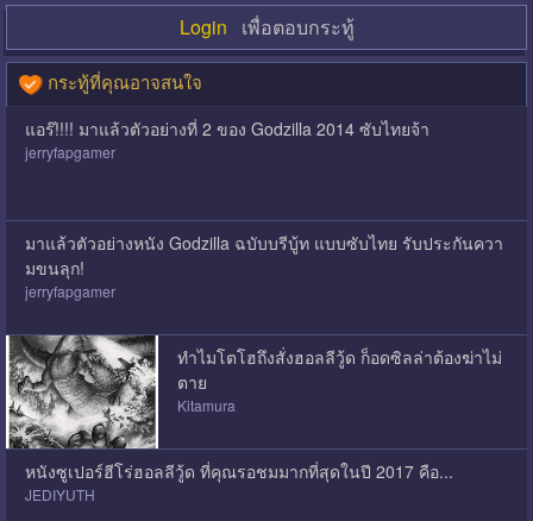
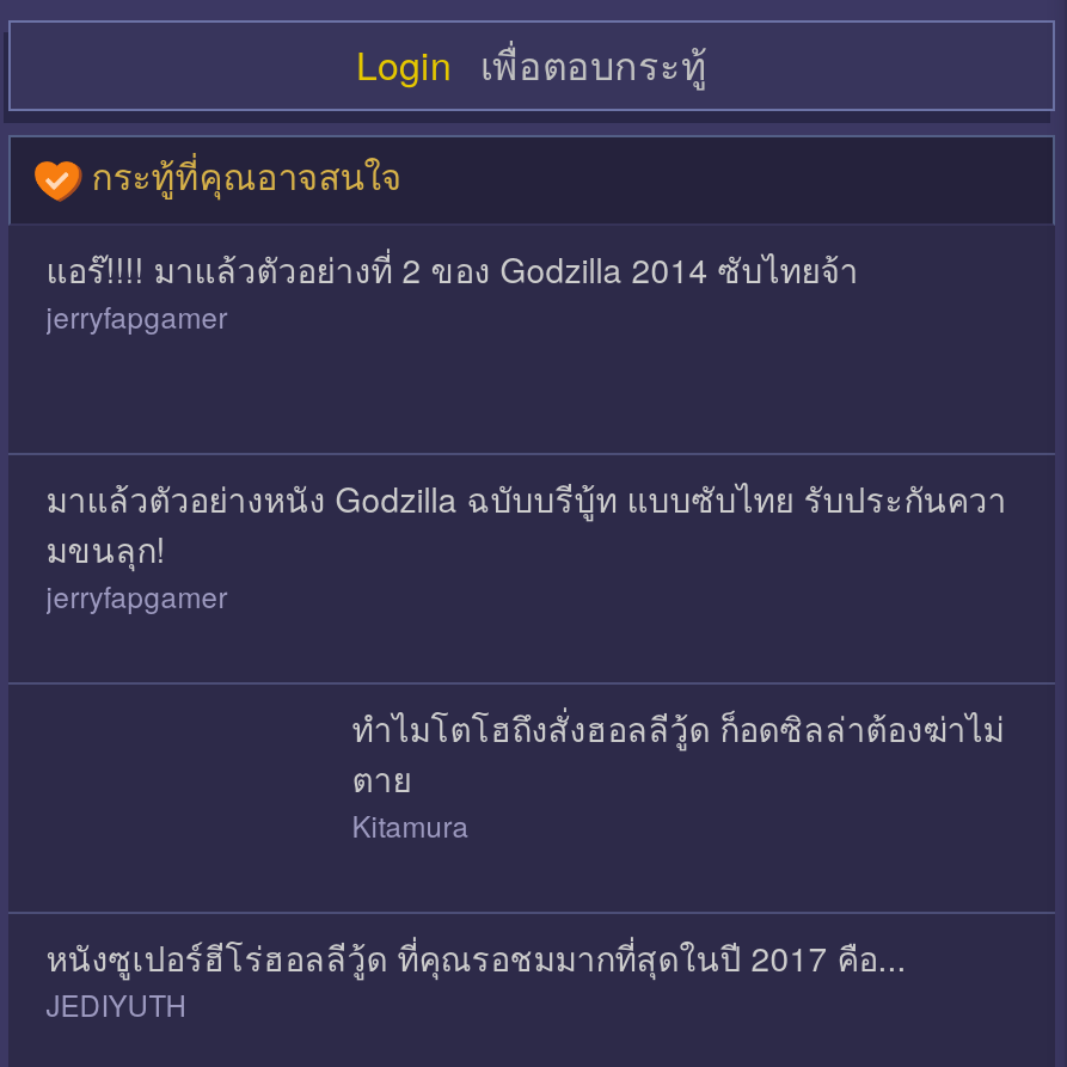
- [image]
